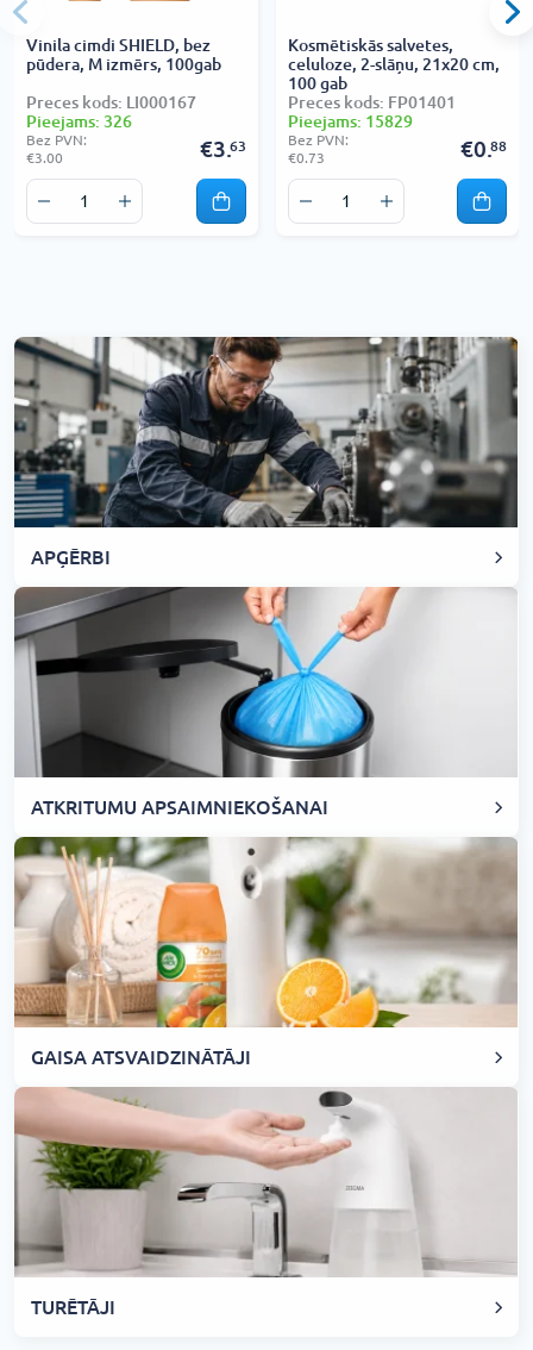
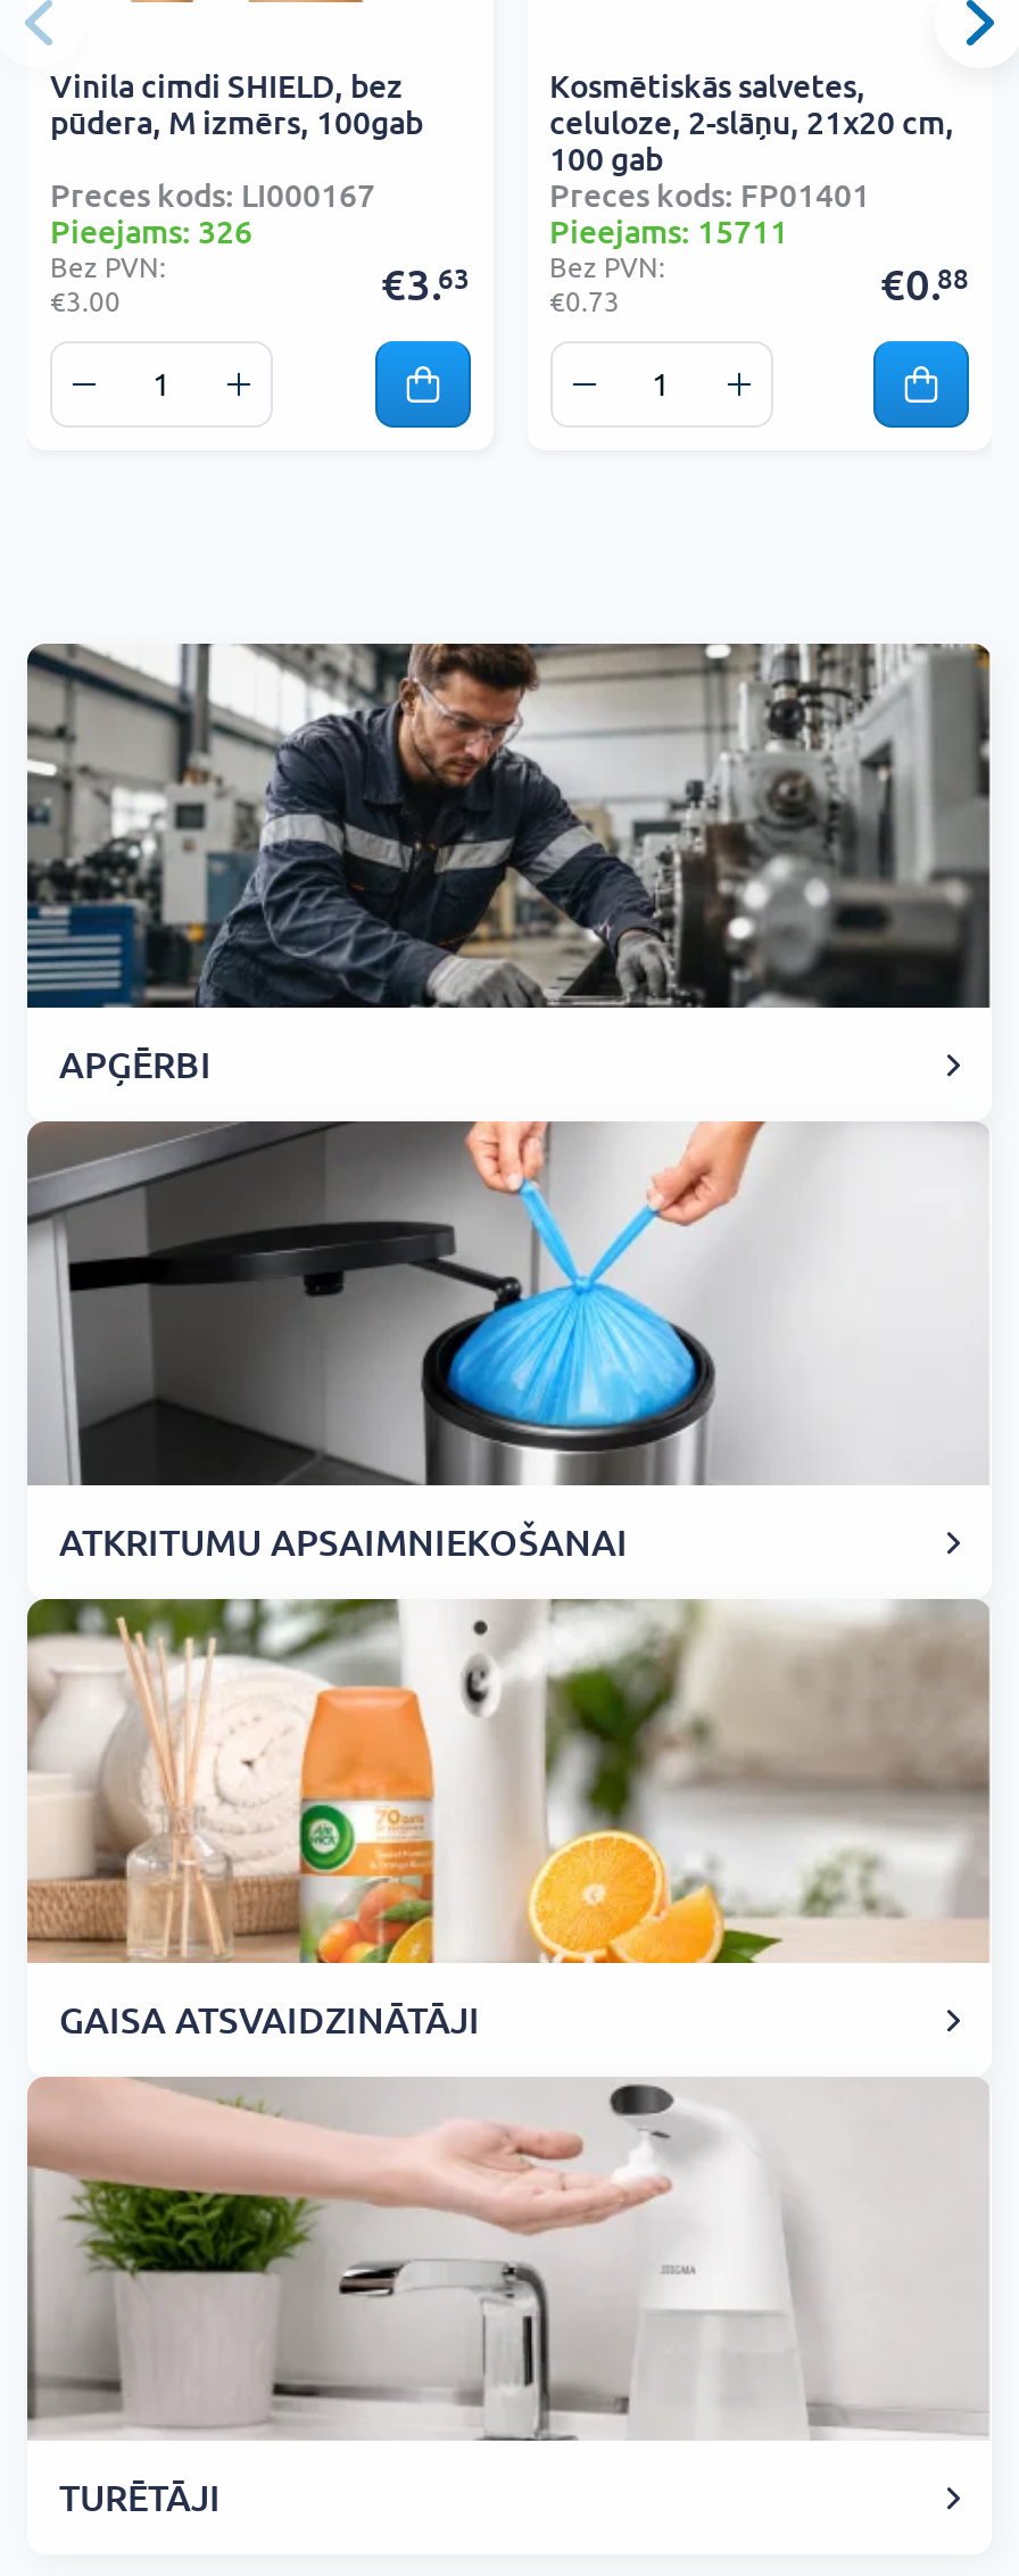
- Pieejams: 15829
+ Pieejams: 15711
